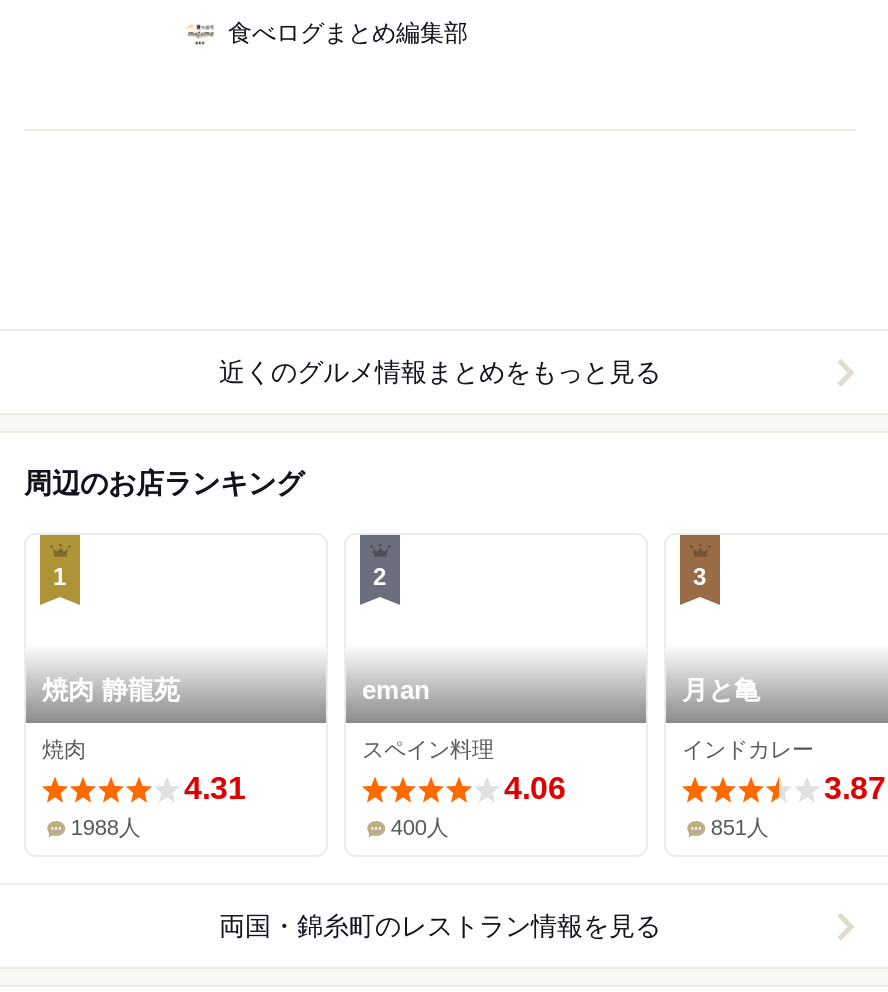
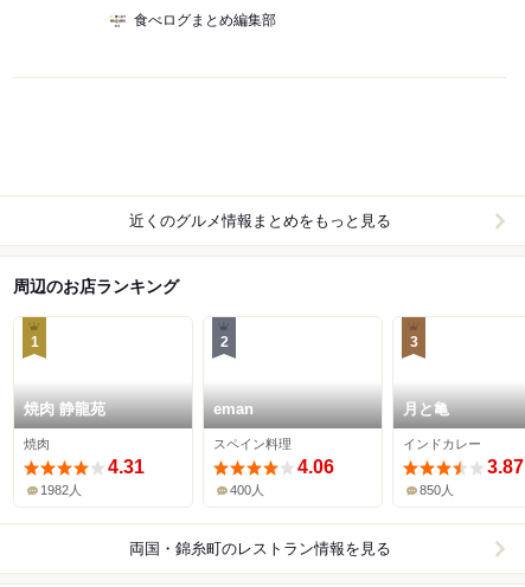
- 1988人
+ 1982人

- 851人
+ 850人
